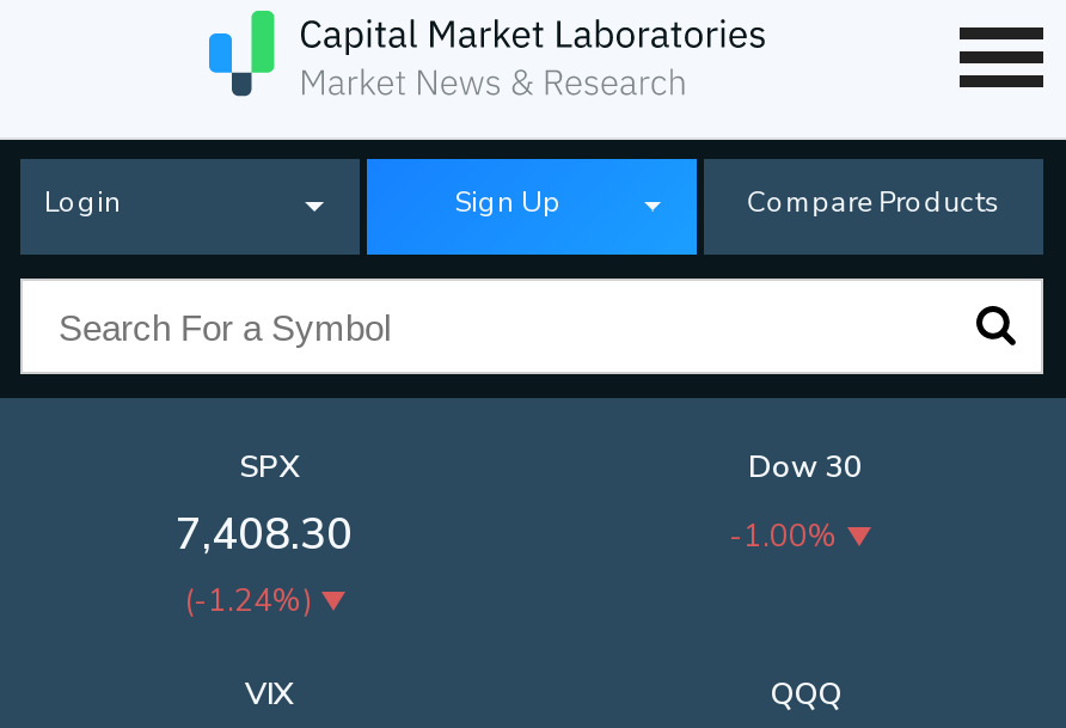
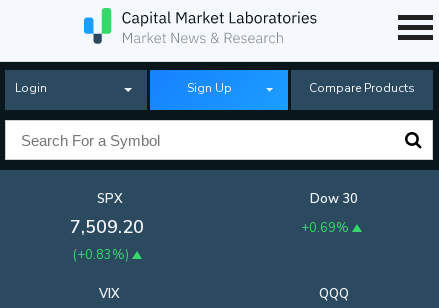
- 7,408.30
+ 7,509.20

- -1.00%
+ +0.69%

- (-1.24%)
+ (+0.83%)
